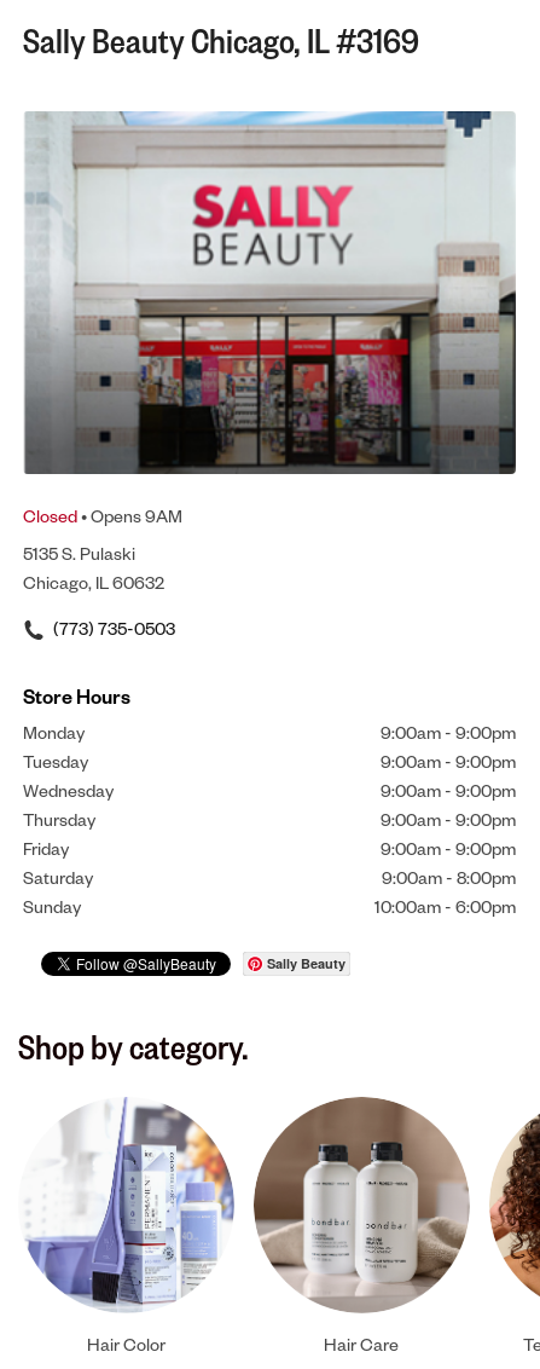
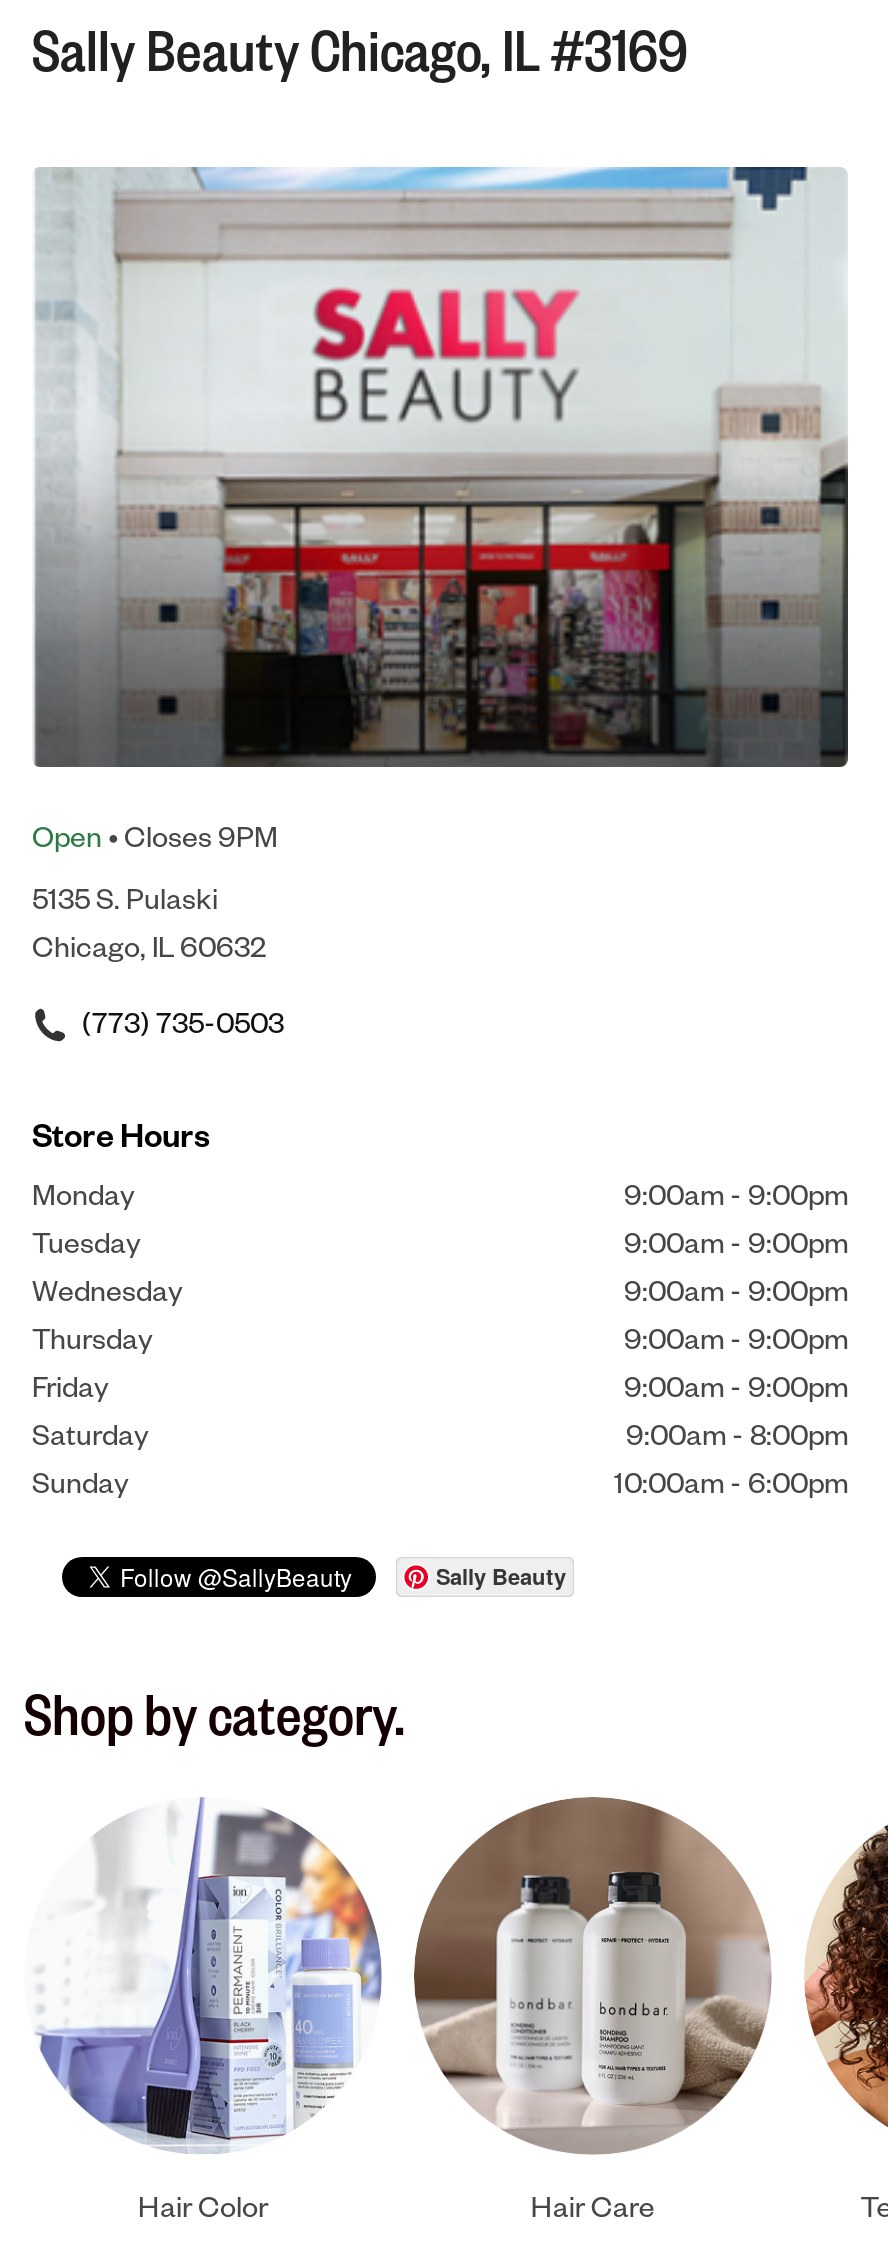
- Closed • Opens 9AM
+ Open • Closes 9PM
